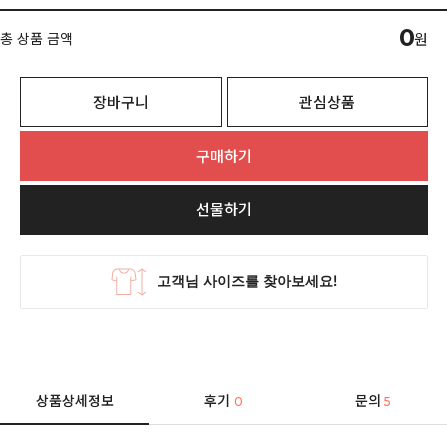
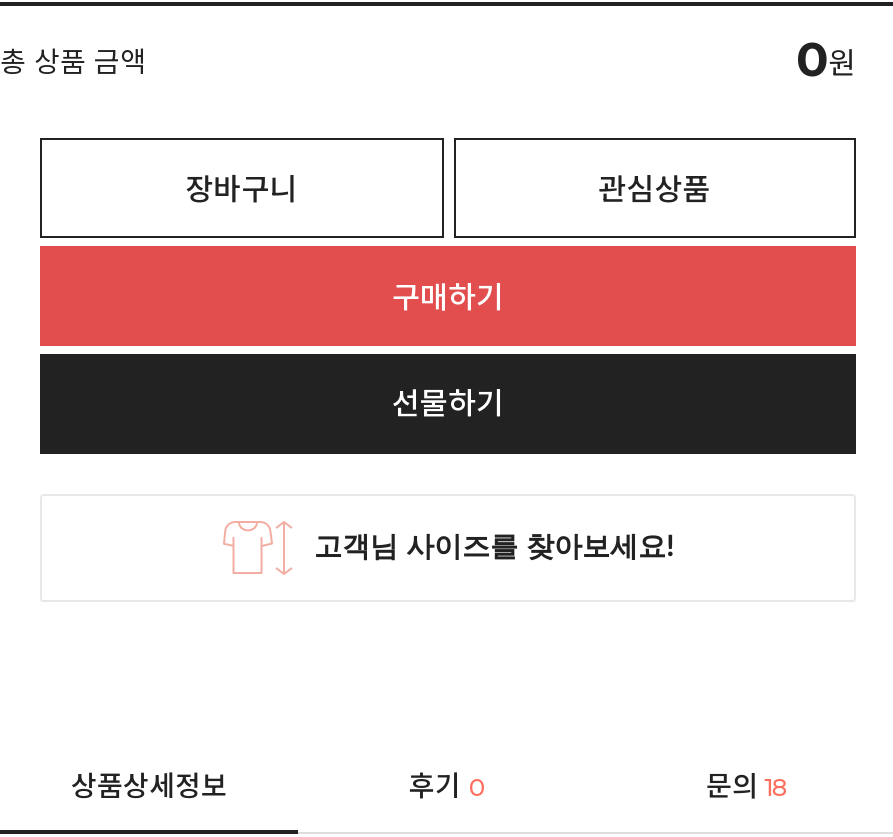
- 문의 5
+ 문의 18
